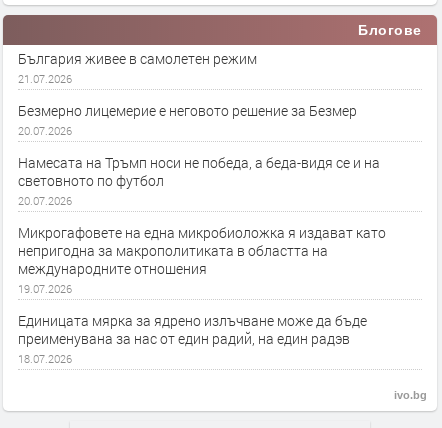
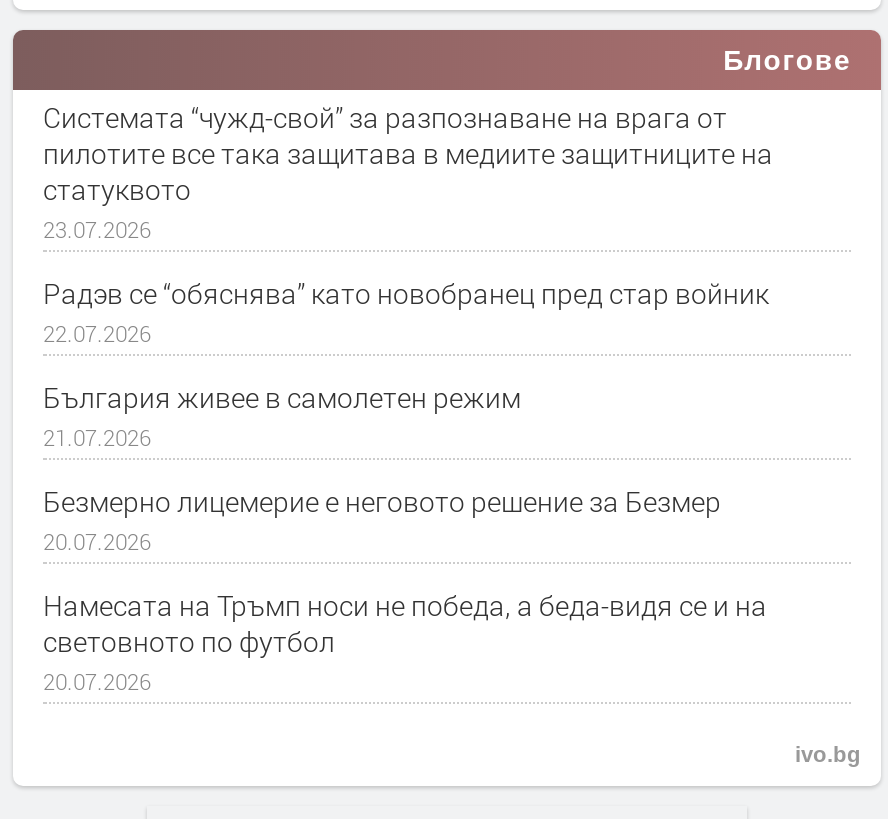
+ Системата “чужд-свой” за разпознаване на врага от
+ пилотите все така защитава в медиите защитниците на
+ статуквото
+ 23.07.2026
+ Радэв се “обяснява” като новобранец пред стар войник
+ 22.07.2026

moved down: България живее в самолетен режим | 21.07.2026 | Безмерно лицемерие е неговото решение за Безмер | 20.07.2026 | Намесата на Тръмп носи не победа, а беда-видя се и на | световното по футбол | 20.07.2026

- Микрогафовете на една микробиоложка я издават като
- непригодна за макрополитиката в областта на
- международните отношения
- 19.07.2026
- Единицата мярка за ядрено излъчване може да бъде
- преименувана за нас от един радий, на един радэв
- 18.07.2026
